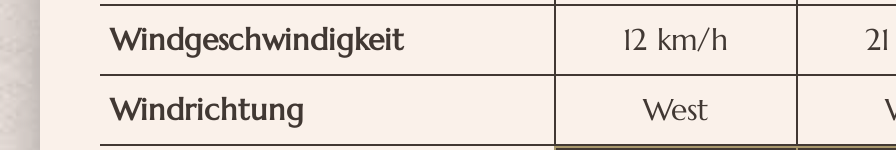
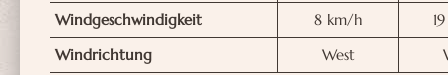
- 12 km/h
+ 8 km/h

- 21
+ 19
